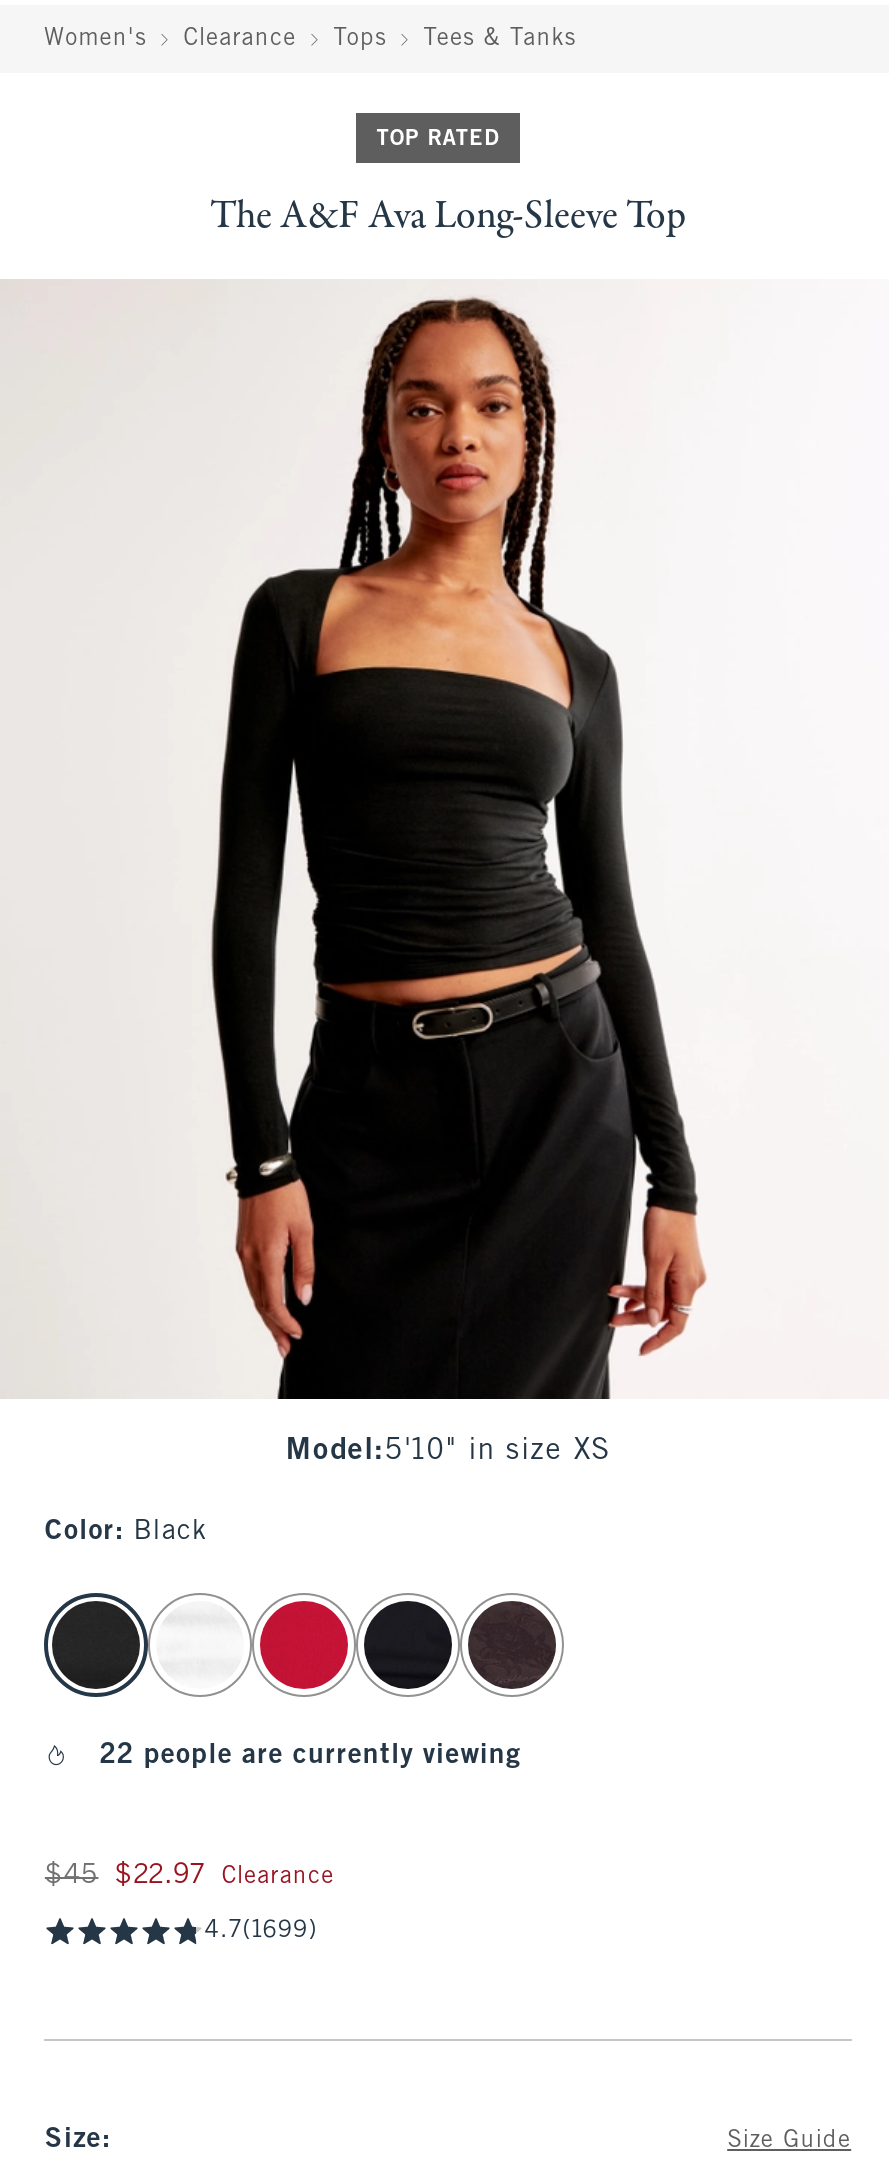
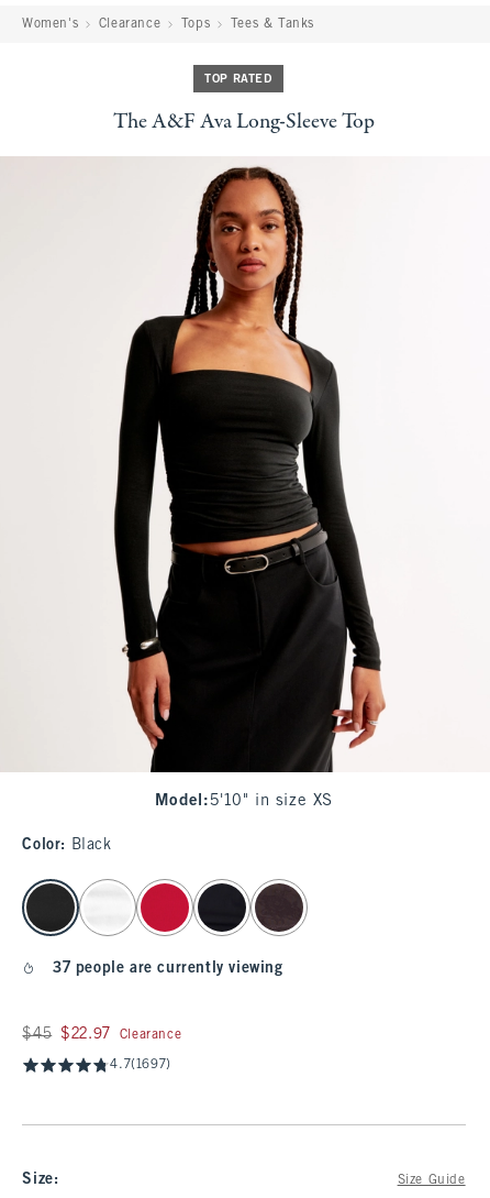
- 22 people are currently viewing
+ 37 people are currently viewing

- 4.7(1699)
+ 4.7(1697)
